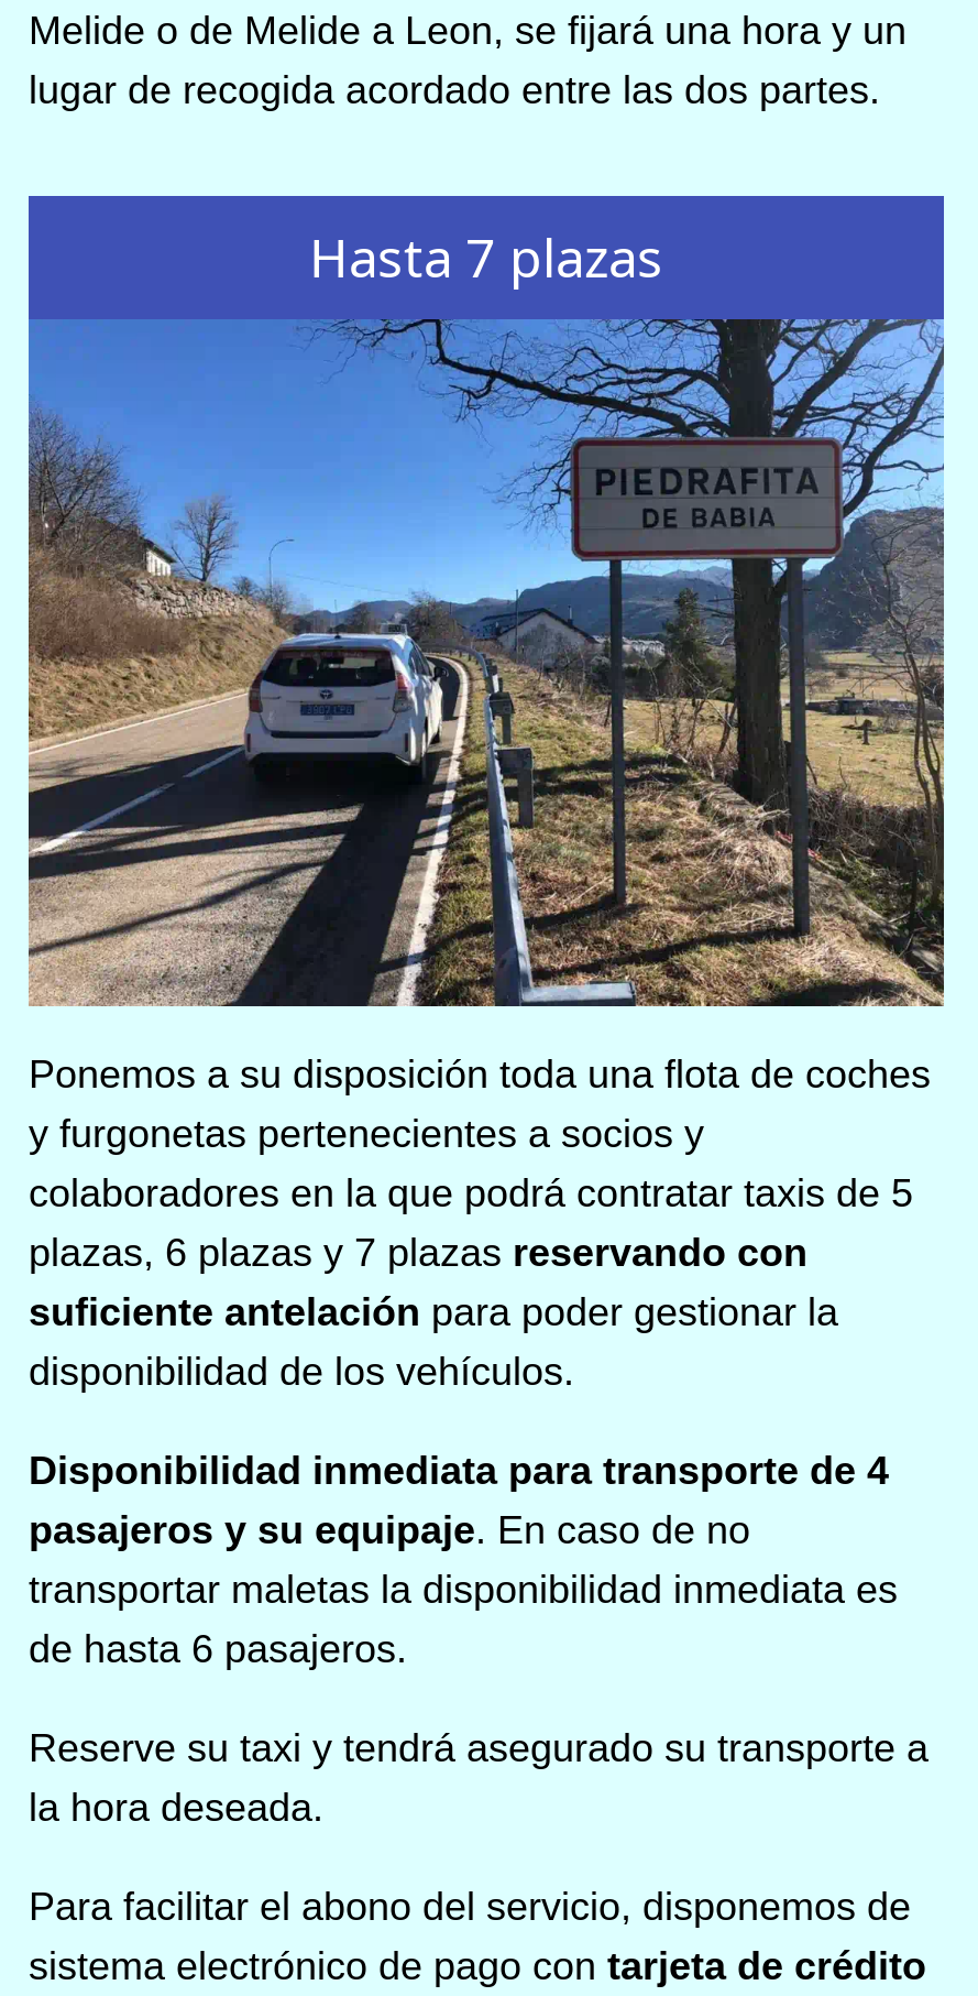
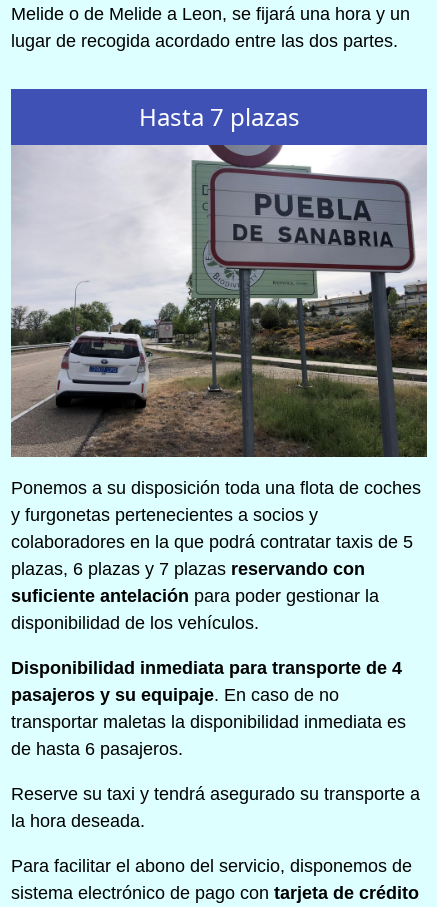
- [image]
+ [image]
